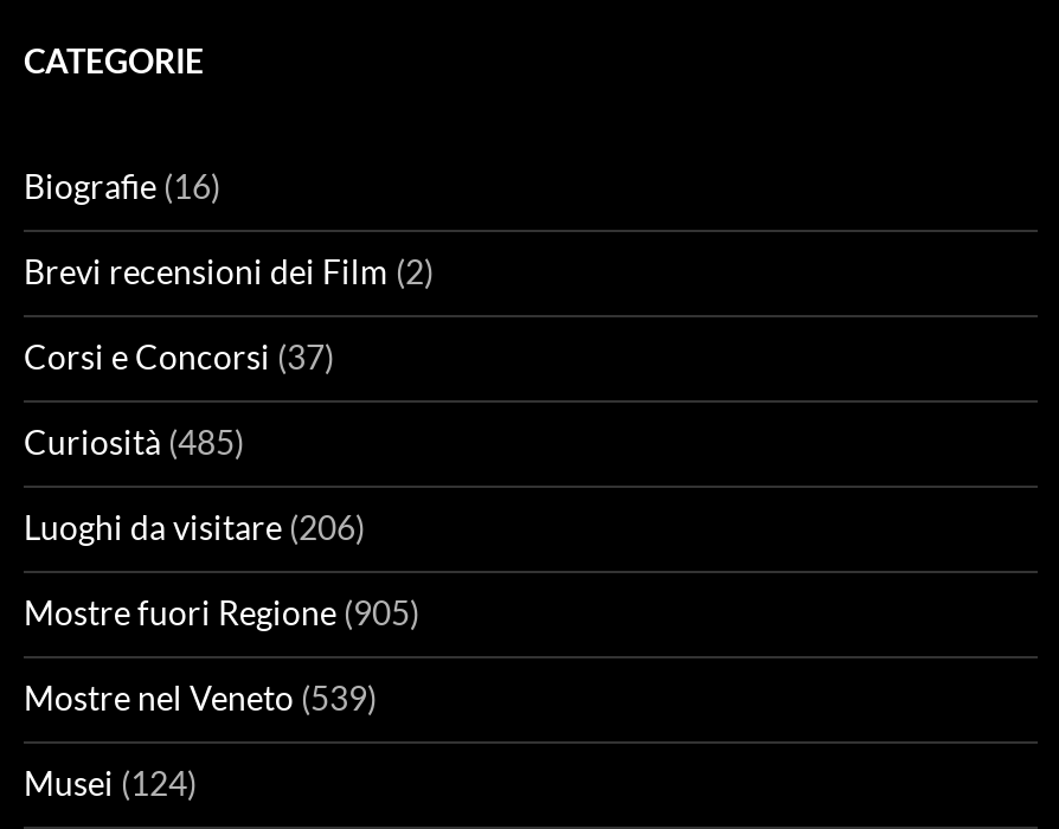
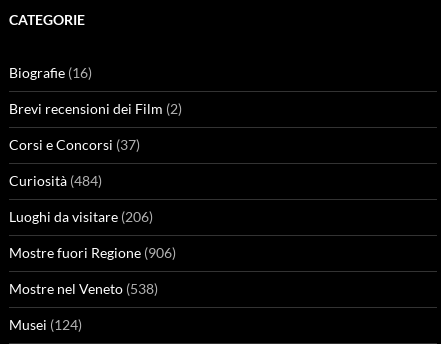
- Curiosità (485)
+ Curiosità (484)

- Mostre fuori Regione (905)
+ Mostre fuori Regione (906)

- Mostre nel Veneto (539)
+ Mostre nel Veneto (538)
